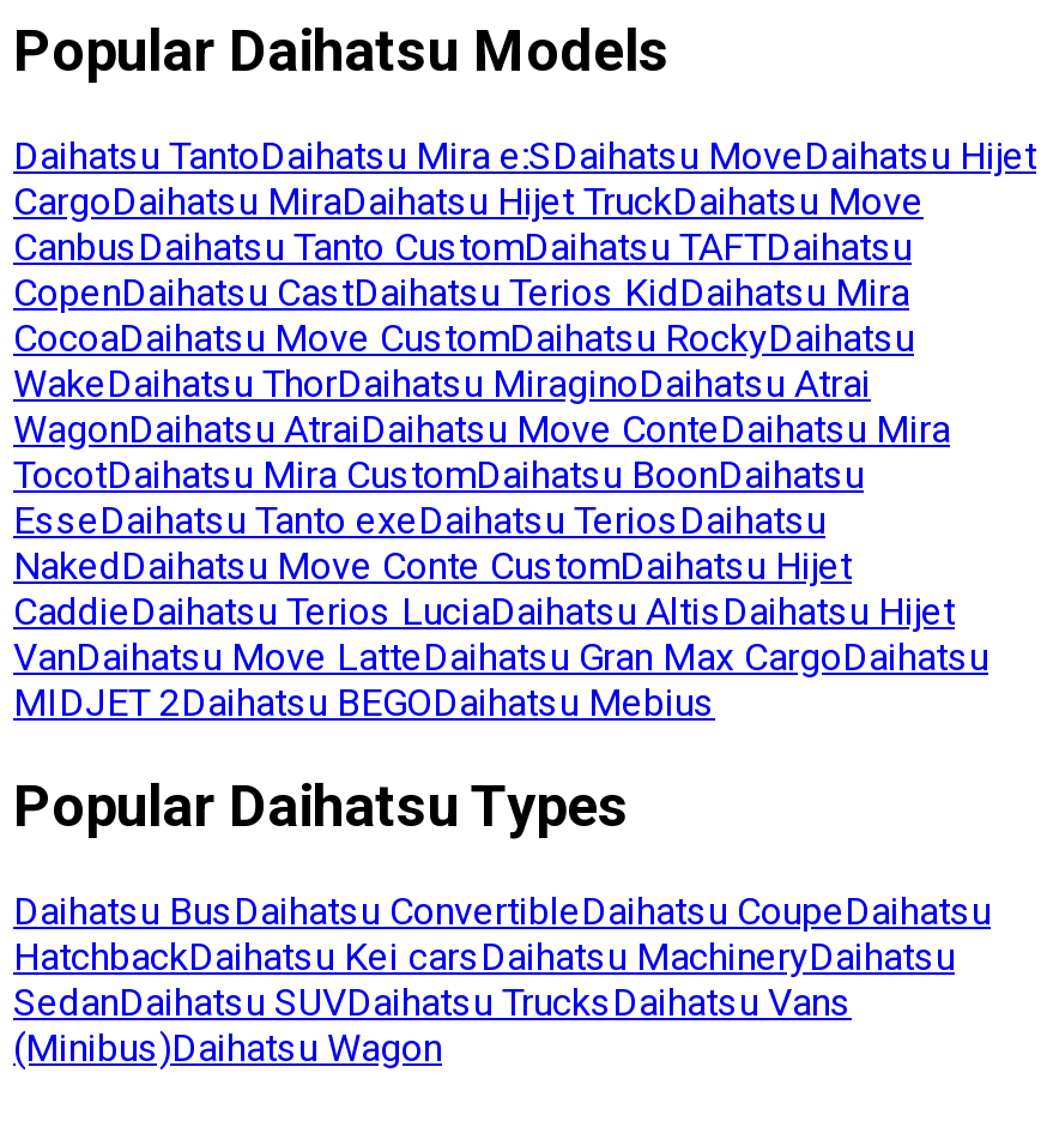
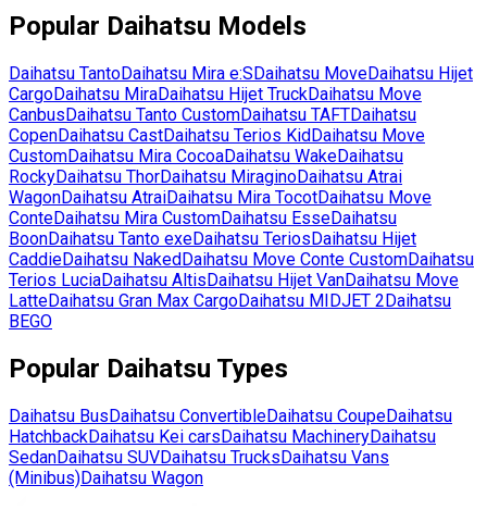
- CopenDaihatsu CastDaihatsu Terios KidDaihatsu Mira
- CocoaDaihatsu Move CustomDaihatsu RockyDaihatsu
- WakeDaihatsu ThorDaihatsu MiraginoDaihatsu Atrai
- WagonDaihatsu AtraiDaihatsu Move ConteDaihatsu Mira
- TocotDaihatsu Mira CustomDaihatsu BoonDaihatsu
- EsseDaihatsu Tanto exeDaihatsu Terios Daihatsu
- NakedDaihatsu Move Conte CustomDaihatsu Hijet
- CaddieDaihatsu Terios LuciaDaihatsu Altis Daihatsu Hijet
- VanDaihatsu Move LatteDaihatsu Gran Max CargoDaihatsu
- MIDJET 2Daihatsu BEGODaihatsu Mebius
+ CopenDaihatsu CastDaihatsu Terios KidDaihatsu Move
+ CustomDaihatsu Mira CocoaDaihatsu WakeDaihatsu
+ RockyDaihatsu ThorDaihatsu MiraginoDaihatsu Atrai
+ WagonDaihatsu AtraiDaihatsu Mira TocotDaihatsu Move
+ ConteDaihatsu Mira CustomDaihatsu EsseDaihatsu
+ BoonDaihatsu Tanto exeDaihatsu TeriosDaihatsu Hijet
+ CaddieDaihatsu NakedDaihatsu Move Conte CustomDaihatsu
+ Terios LuciaDaihatsu AltisDaihatsu Hijet VanDaihatsu Move
+ LatteDaihatsu Gran Max CargoDaihatsu MIDJET 2Daihatsu
+ BEGO
